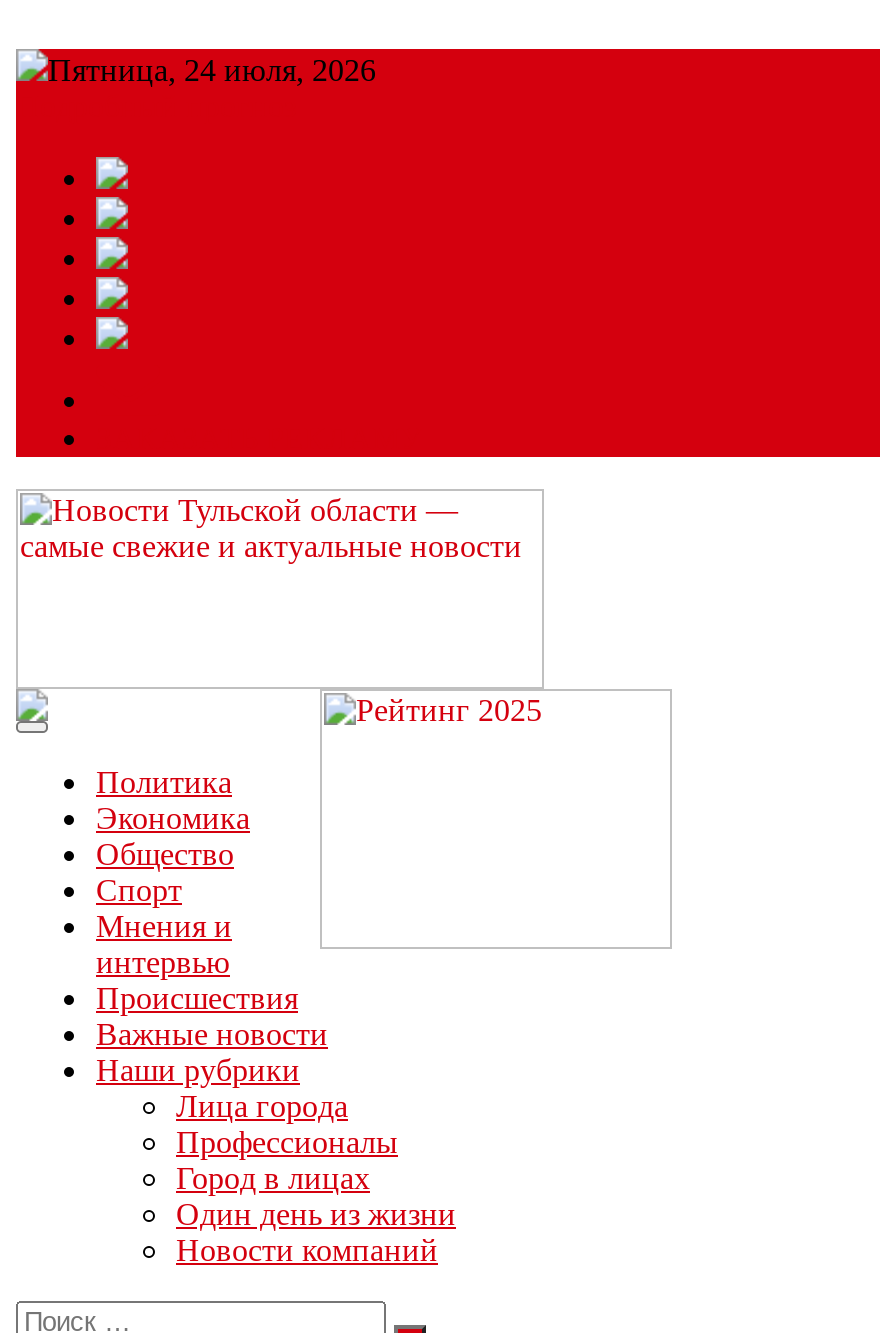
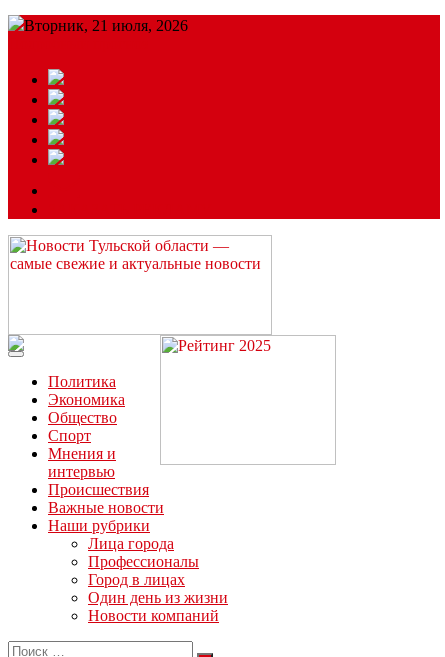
- Пятница, 24 июля, 2026
+ Вторник, 21 июля, 2026
